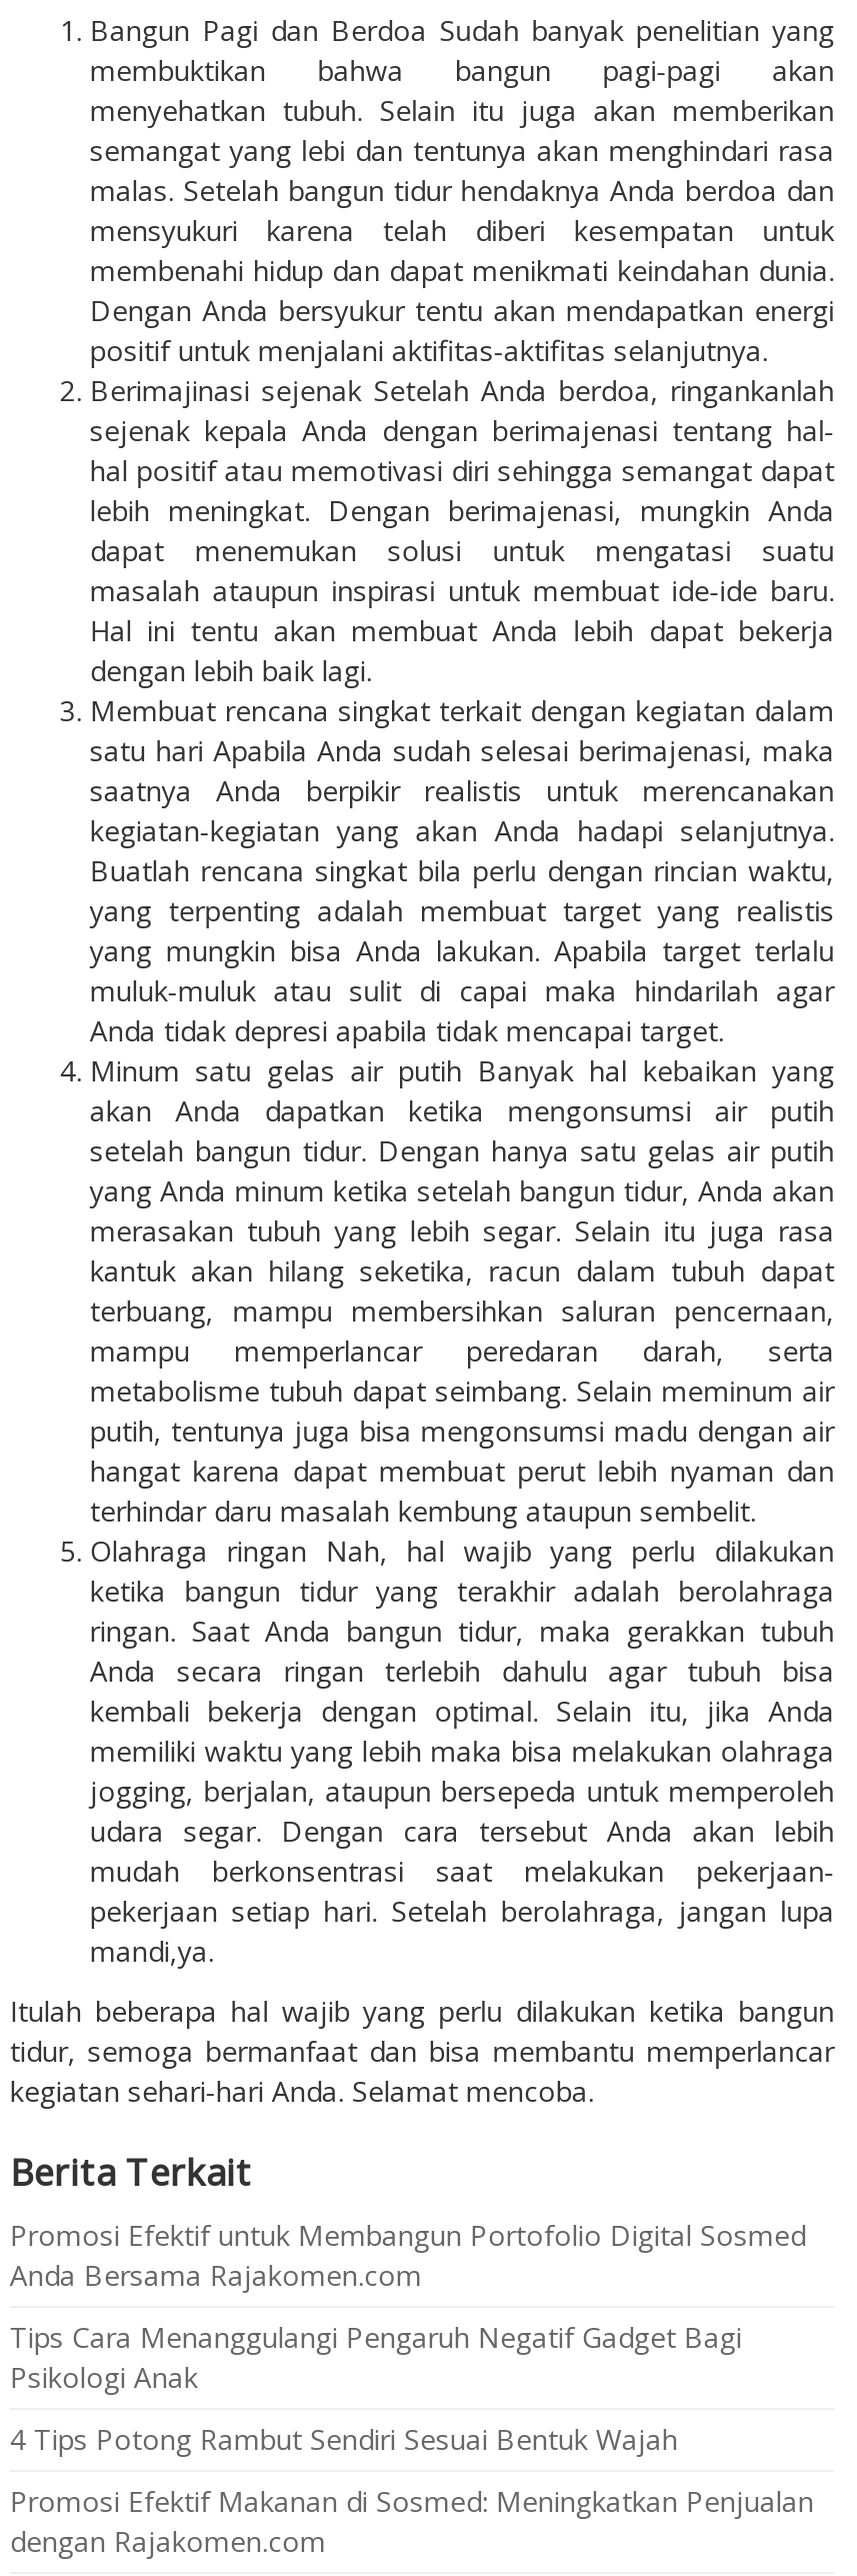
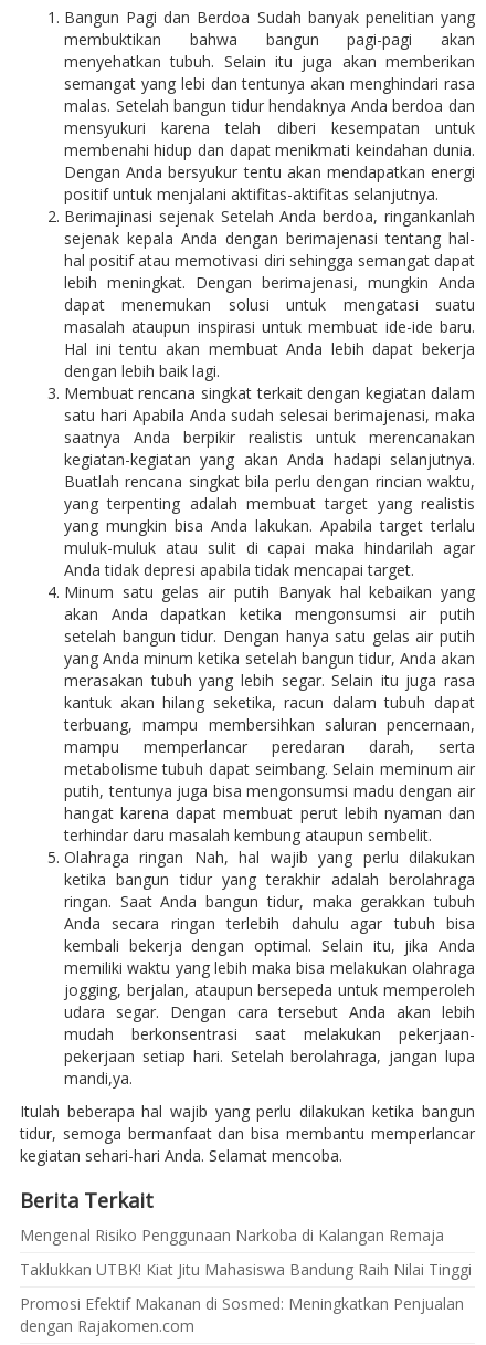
- Promosi Efektif untuk Membangun Portofolio Digital Sosmed
- Anda Bersama Rajakomen.com
- Tips Cara Menanggulangi Pengaruh Negatif Gadget Bagi
- Psikologi Anak
- 4 Tips Potong Rambut Sendiri Sesuai Bentuk Wajah
+ Mengenal Risiko Penggunaan Narkoba di Kalangan Remaja
+ Taklukkan UTBK! Kiat Jitu Mahasiswa Bandung Raih Nilai Tinggi
